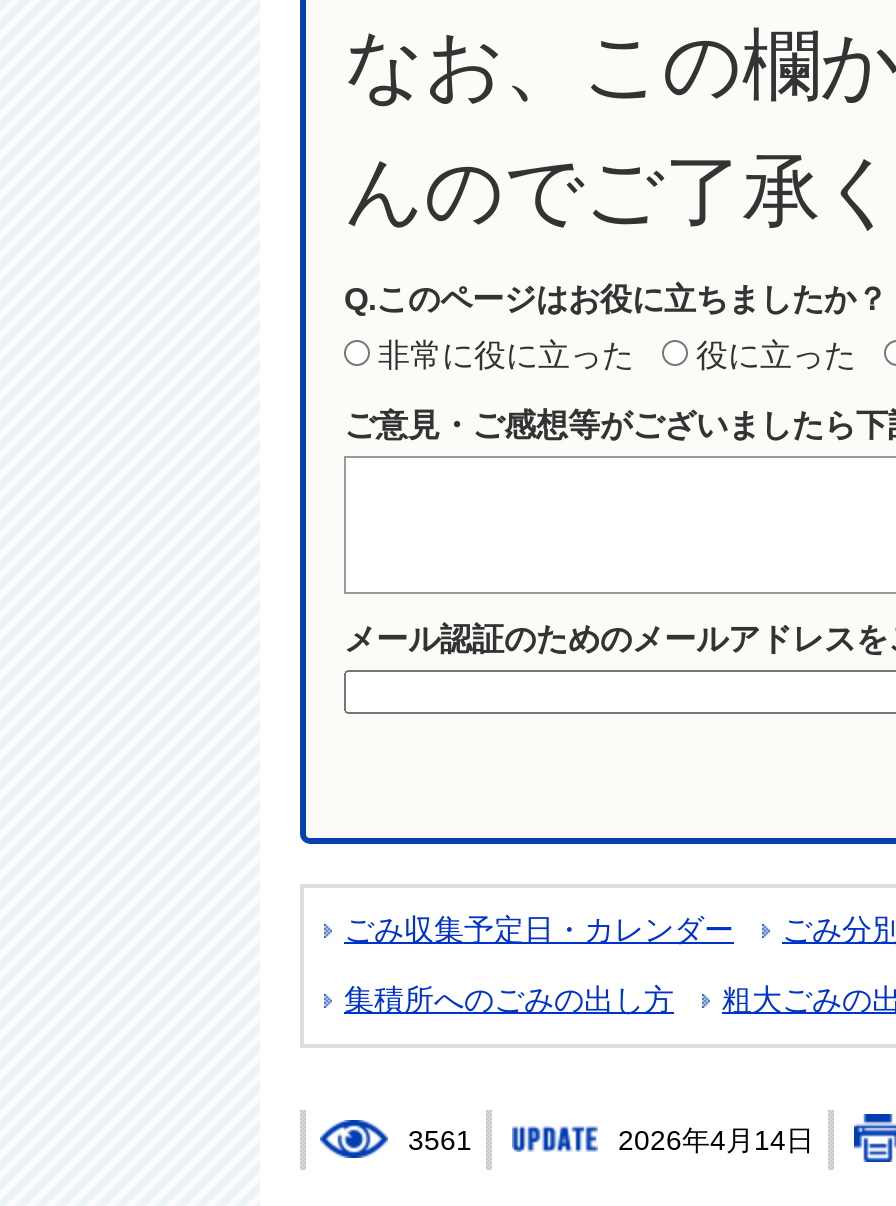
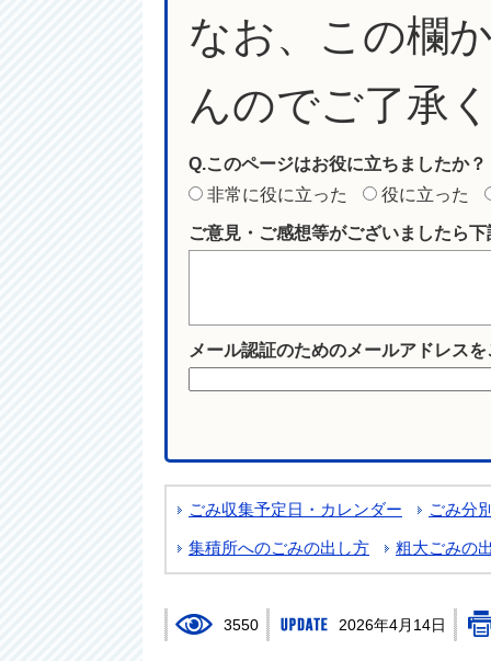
- 3561
+ 3550
